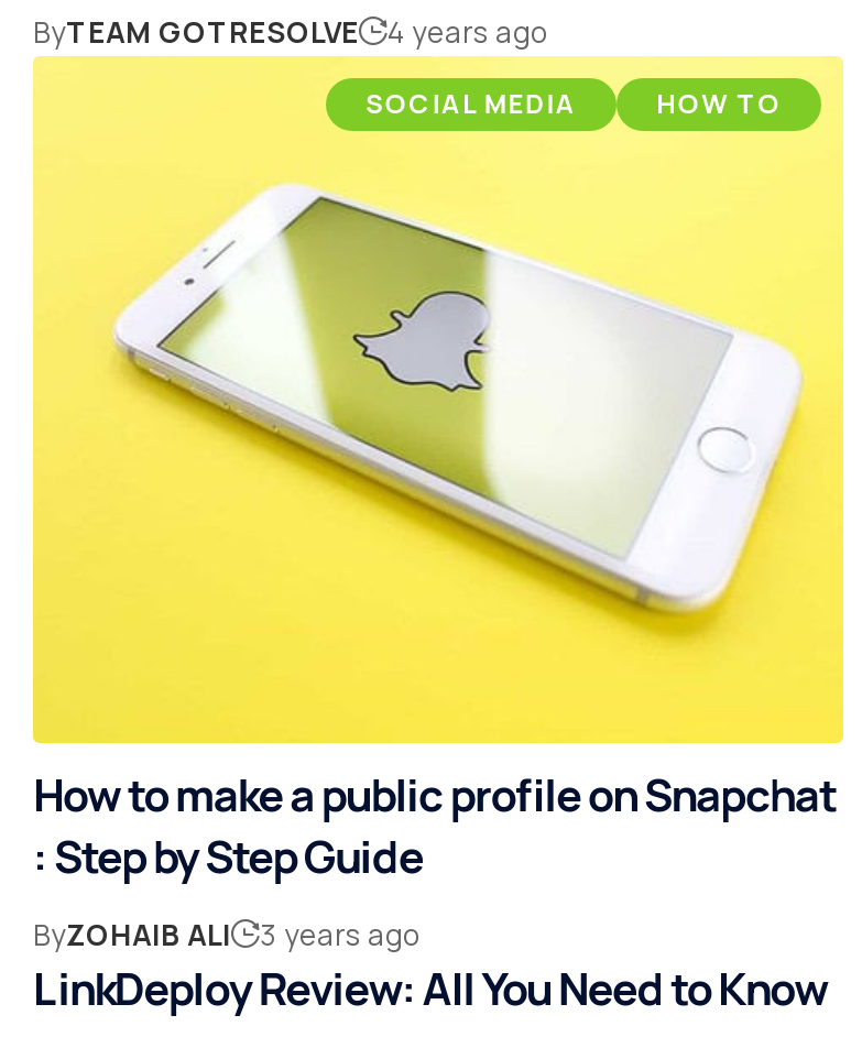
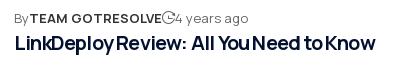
- [image]
- SOCIAL MEDIA
- HOW TO

- How to make a public profile on Snapchat
- : Step by Step Guide
- ByZOHAIB ALI
- 3 years ago
